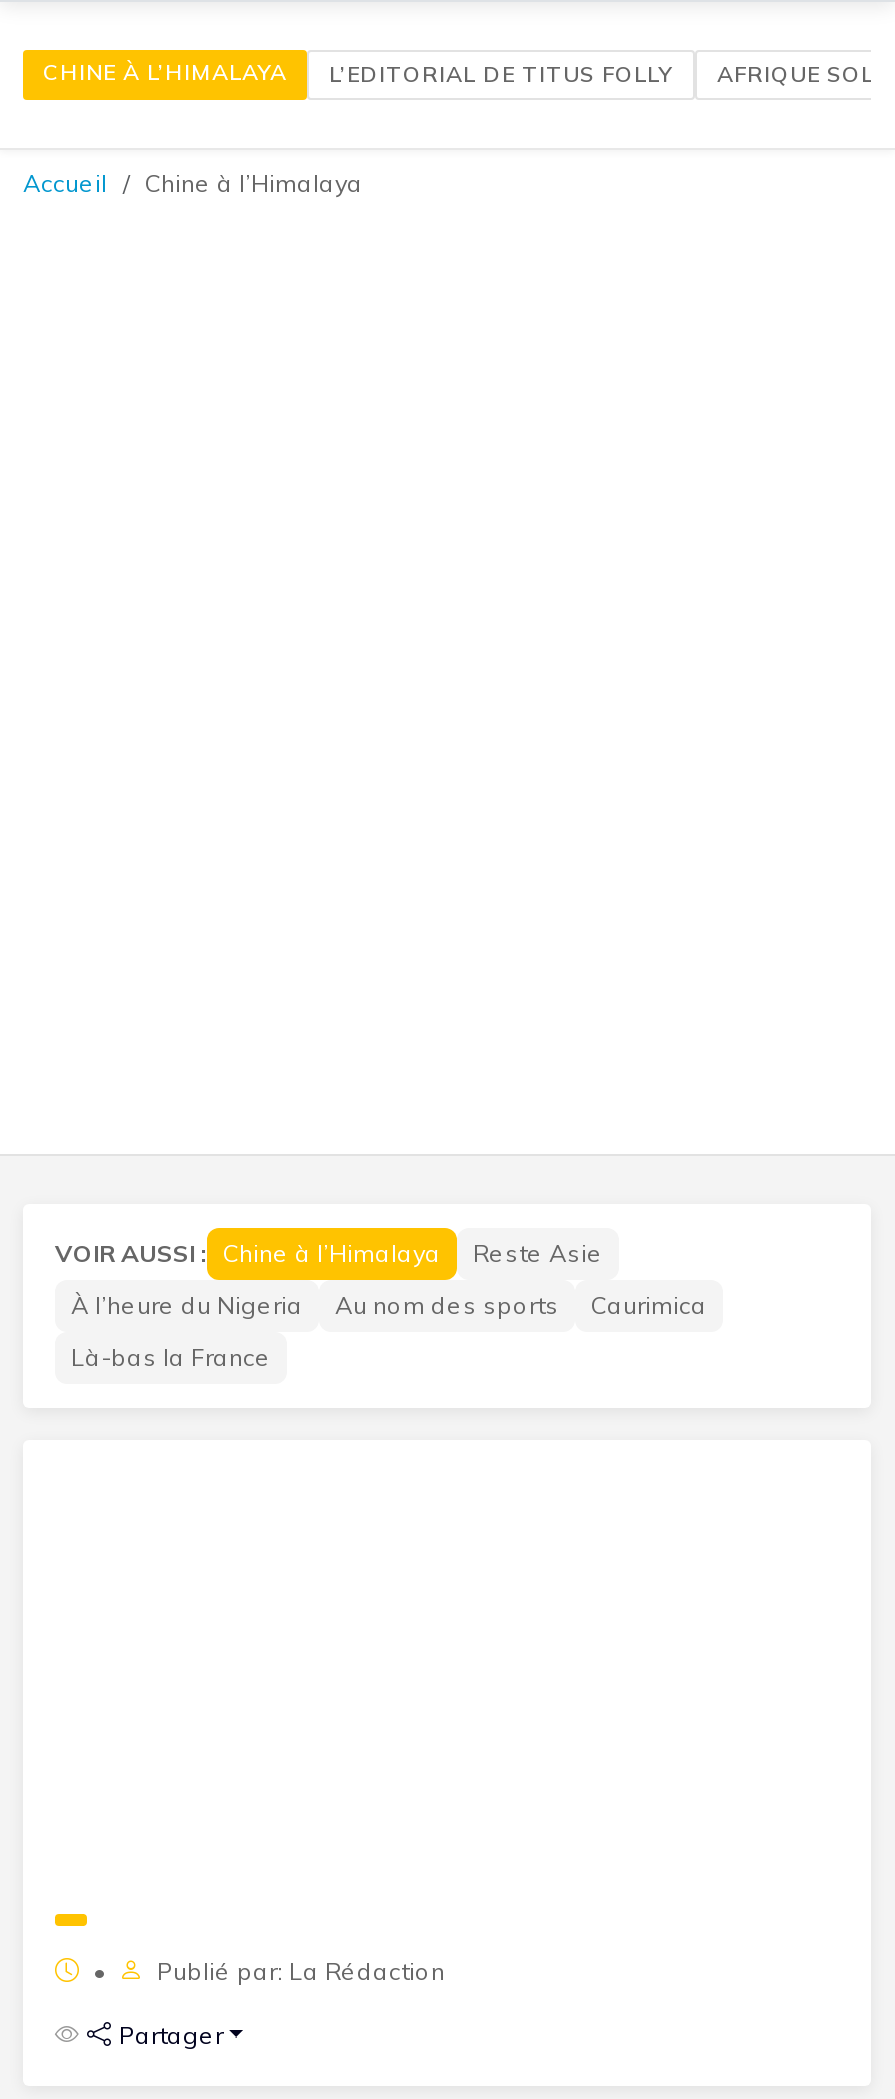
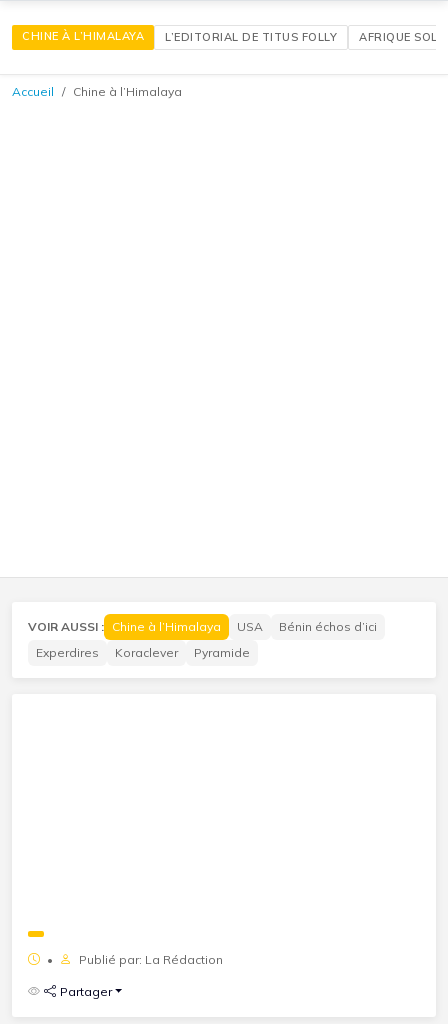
- Reste Asie
- À l’heure du Nigeria
- Au nom des sports
- Caurimica
- Là-bas la France
+ USA
+ Bénin échos d’ici
+ Experdires
+ Koraclever
+ Pyramide
